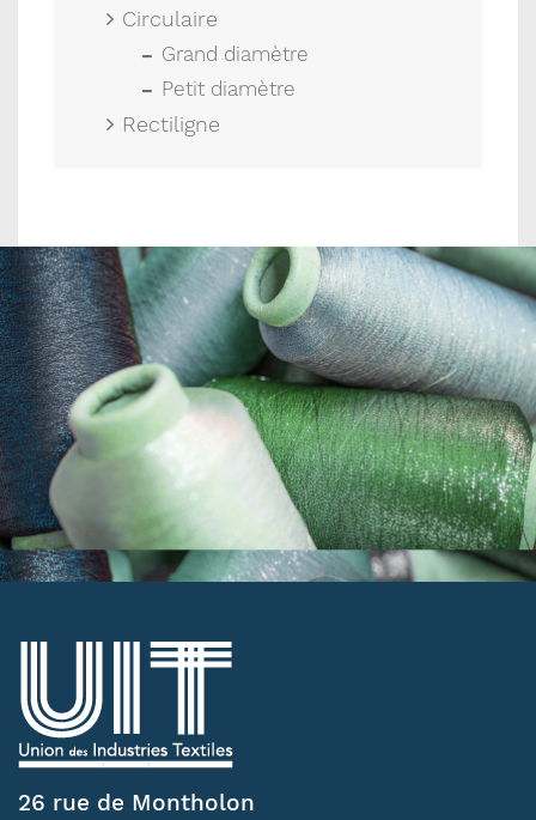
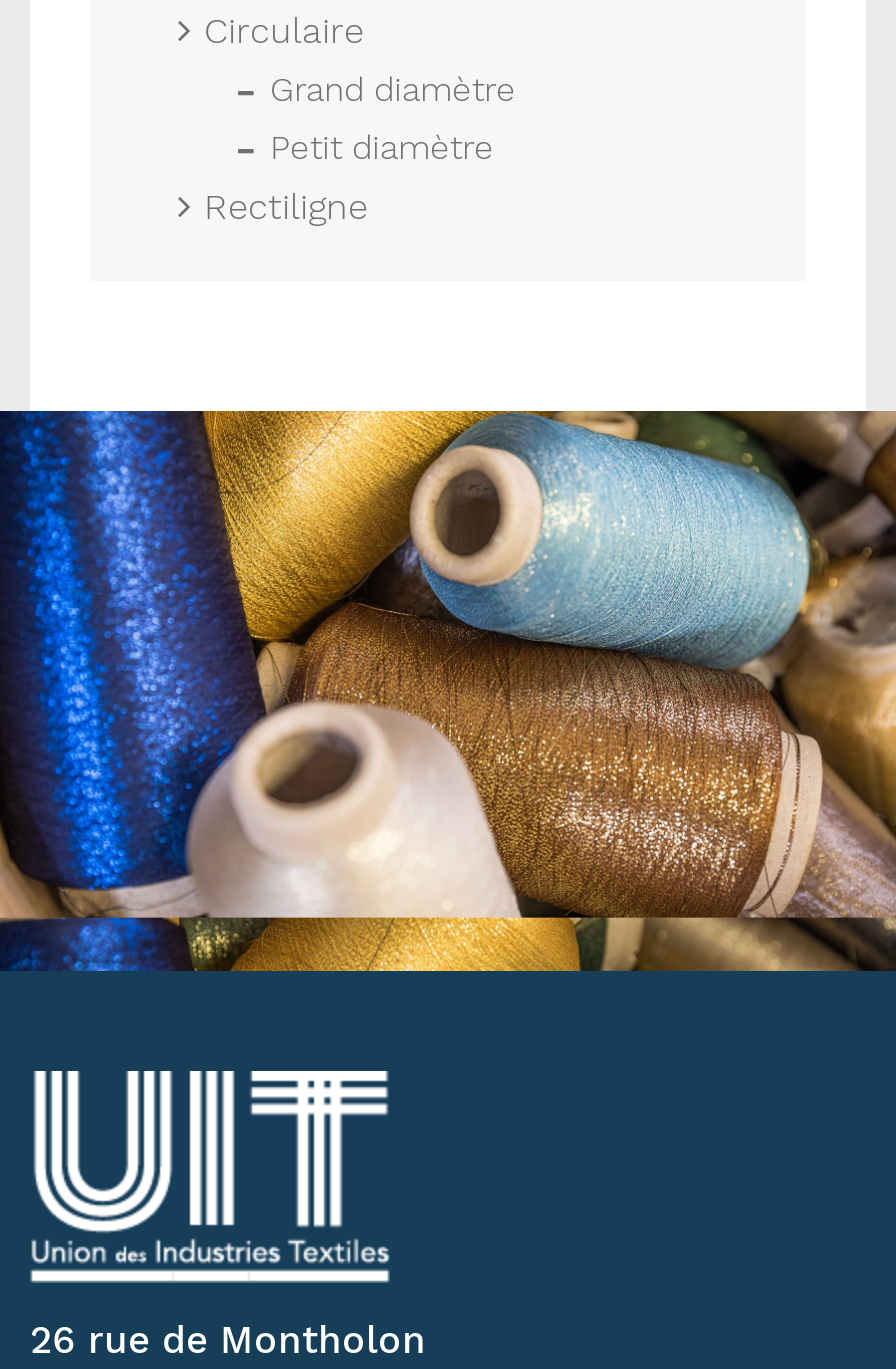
- [image]
+ [image]
